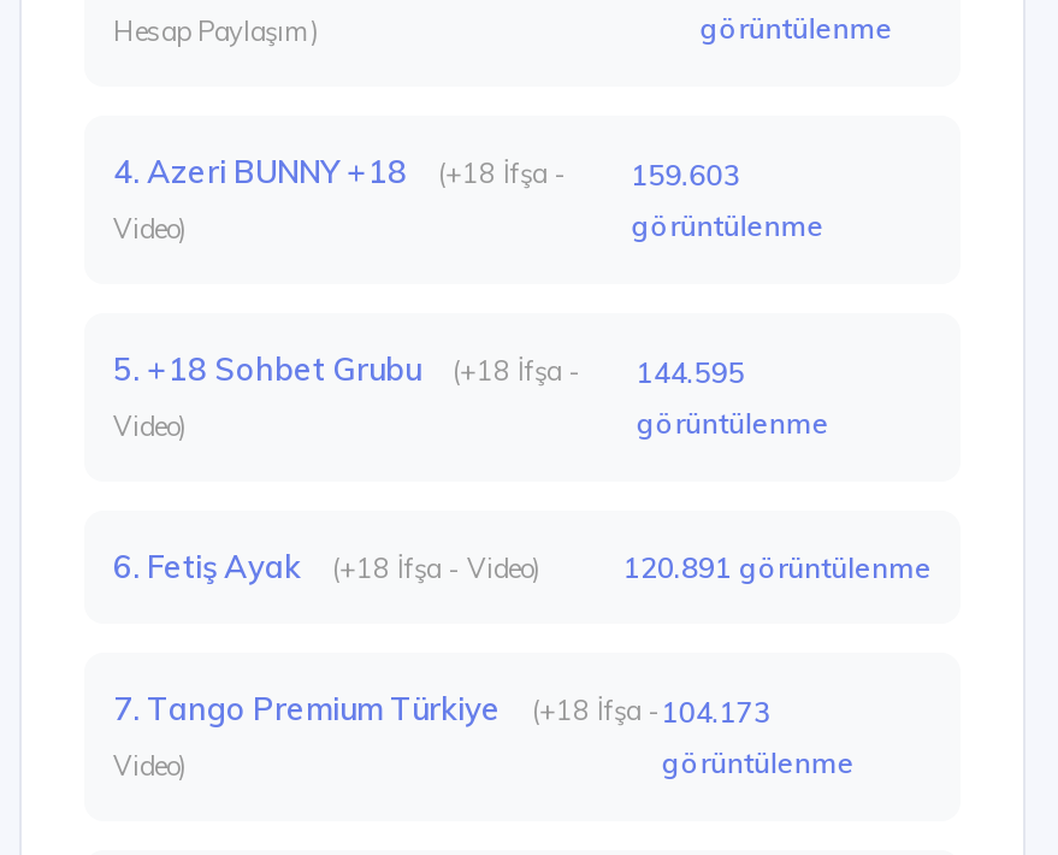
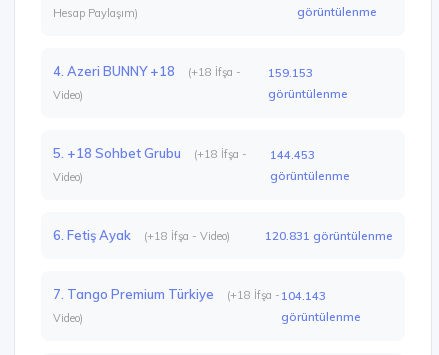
- 4. Azeri BUNNY +18 (+18 İfşa - 159.603
+ 4. Azeri BUNNY +18 (+18 İfşa - 159.153

- 5. +18 Sohbet Grubu (+18 İfşa - 144.595
+ 5. +18 Sohbet Grubu (+18 İfşa - 144.453

- 120.891 görüntülenme
+ 120.831 görüntülenme

- 7. Tango Premium Türkiye (+18 İfşa - 104.173
+ 7. Tango Premium Türkiye (+18 İfşa - 104.143
